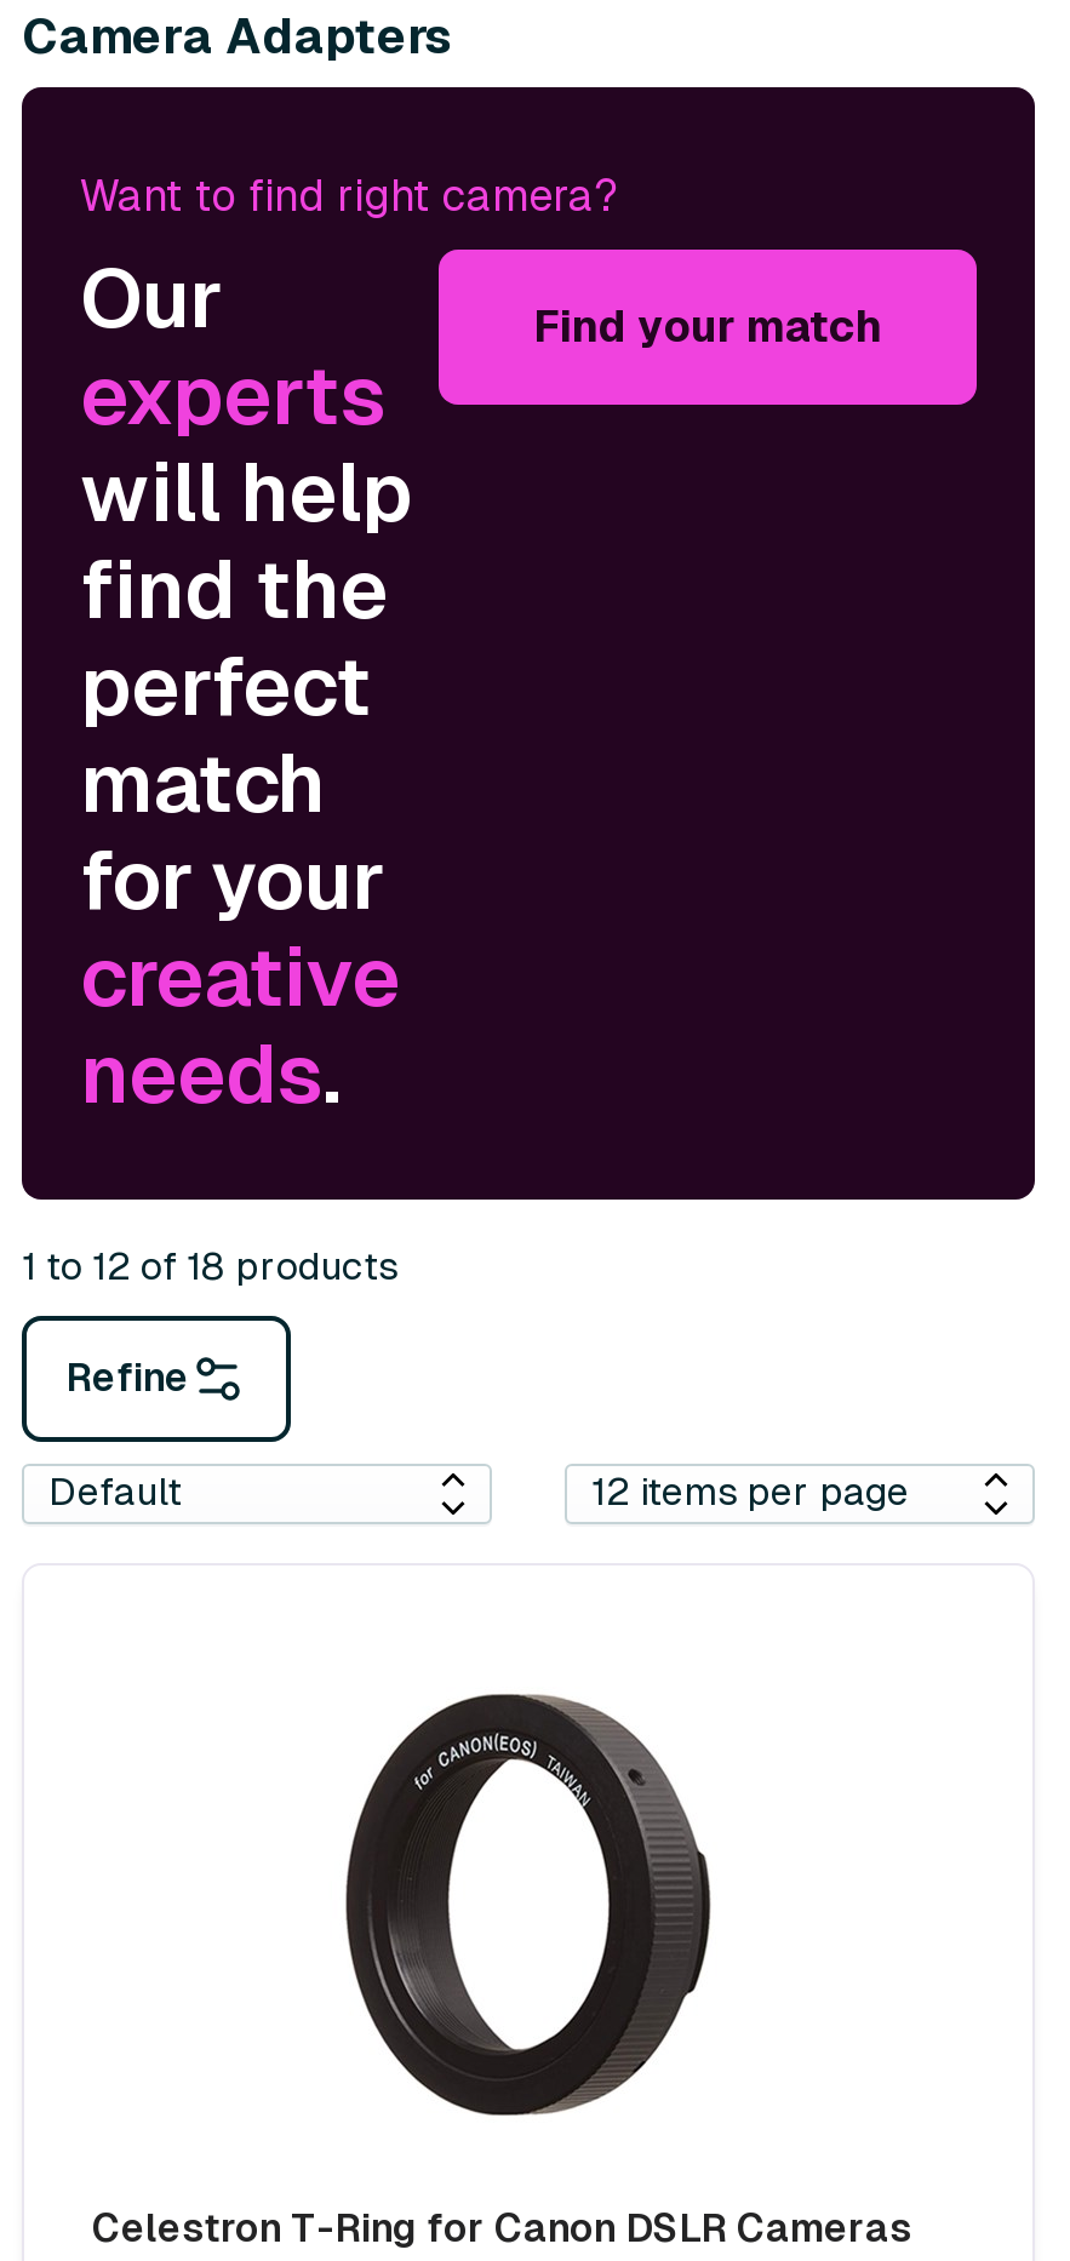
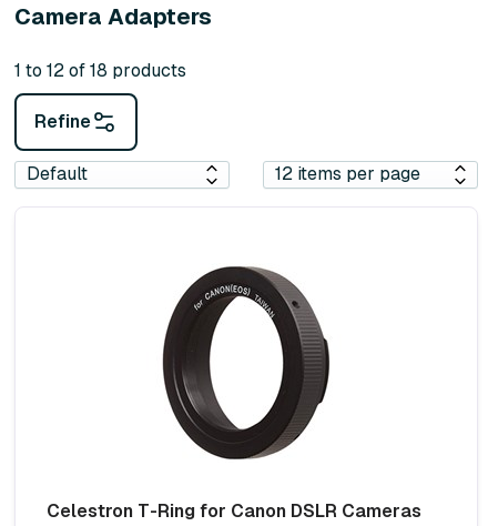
- [image]
- Want to find right camera?
- Our
- experts
- will help
- find the
- perfect
- match
- for your
- creative
- needs.

- Find your match
